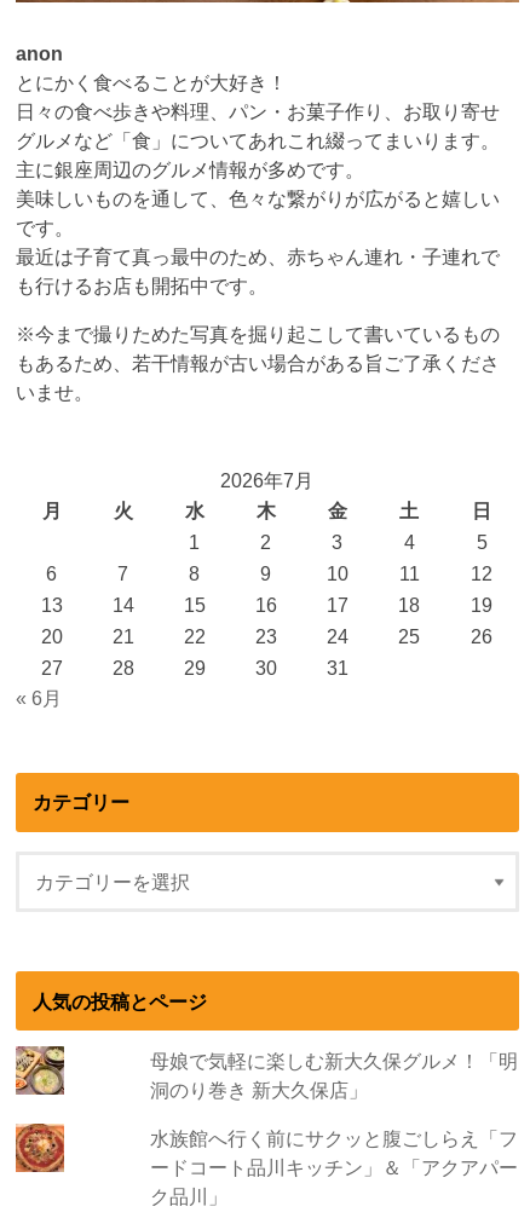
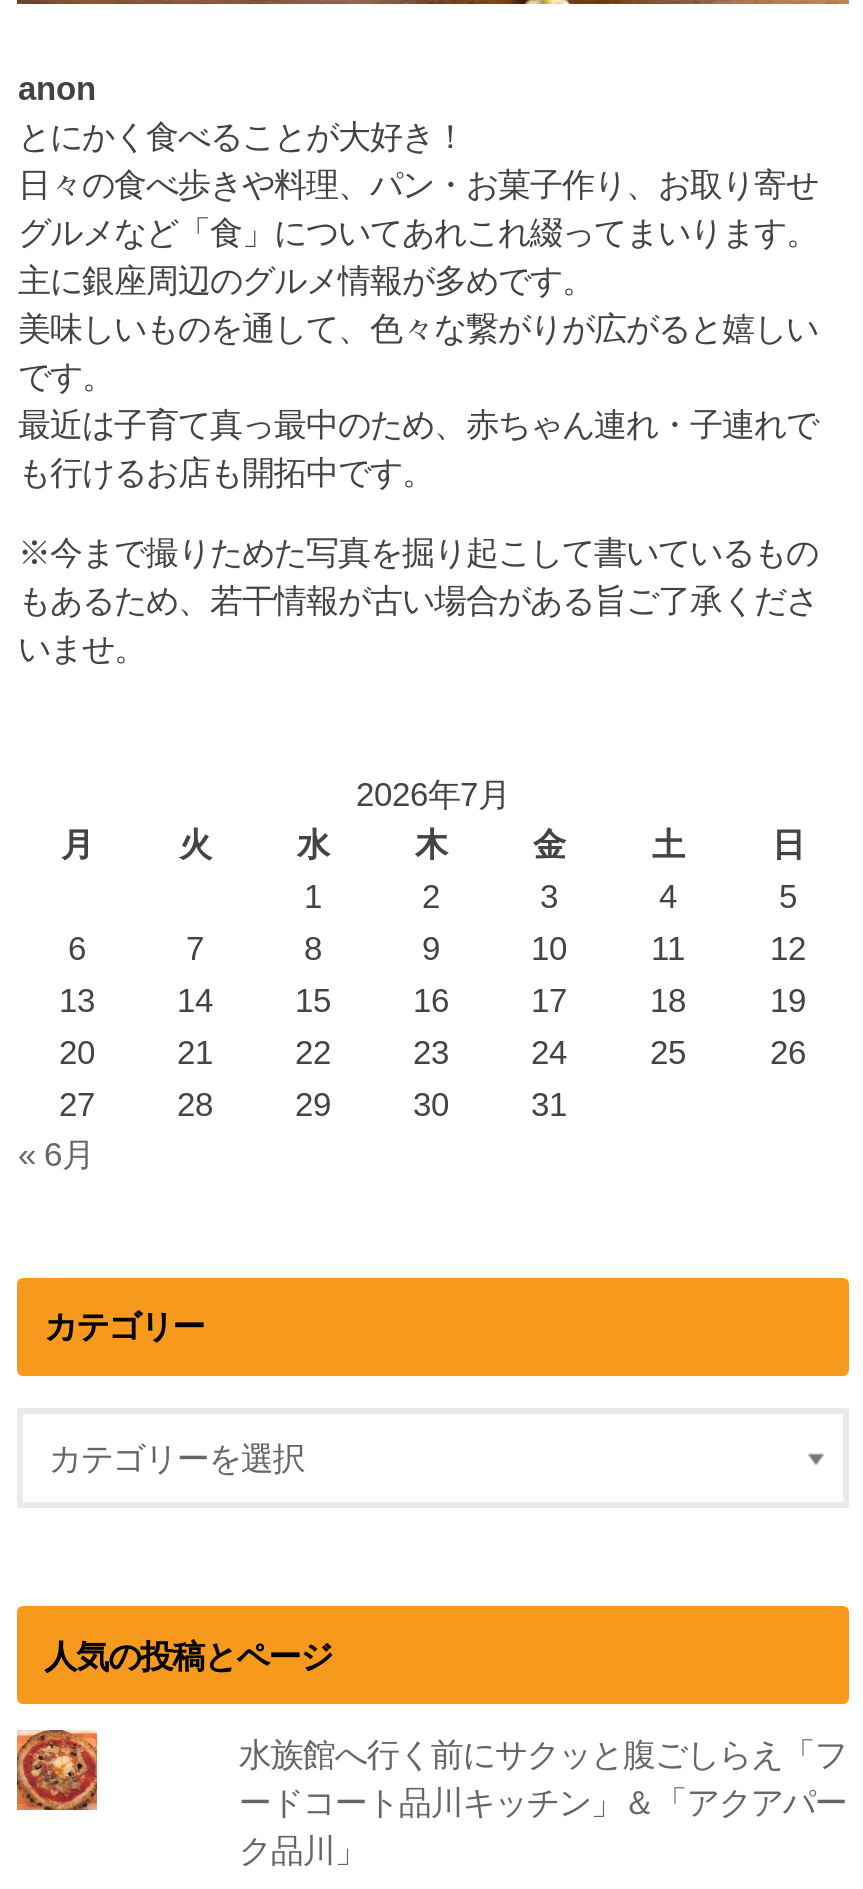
- [image]

- 母娘で気軽に楽しむ新大久保グルメ！「明
- 洞のり巻き 新大久保店」
